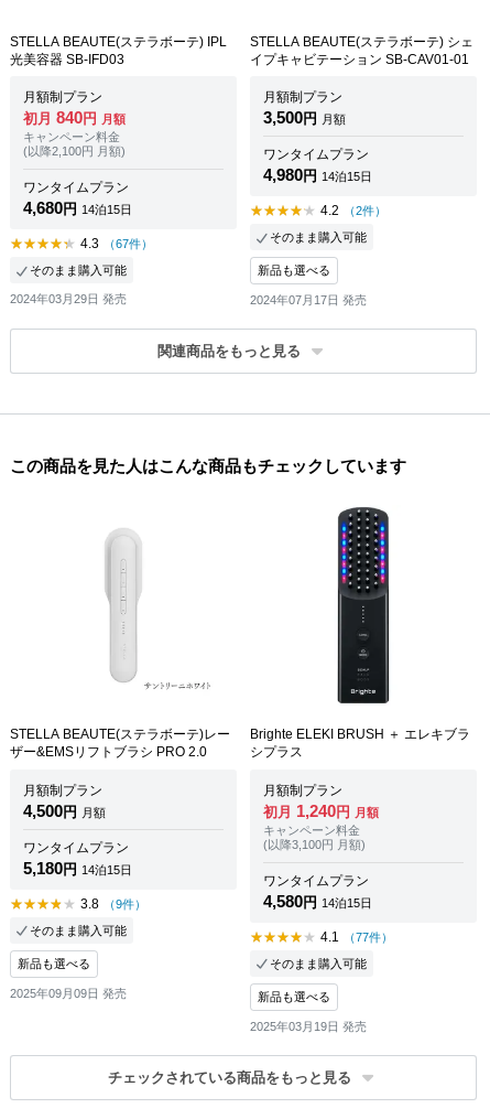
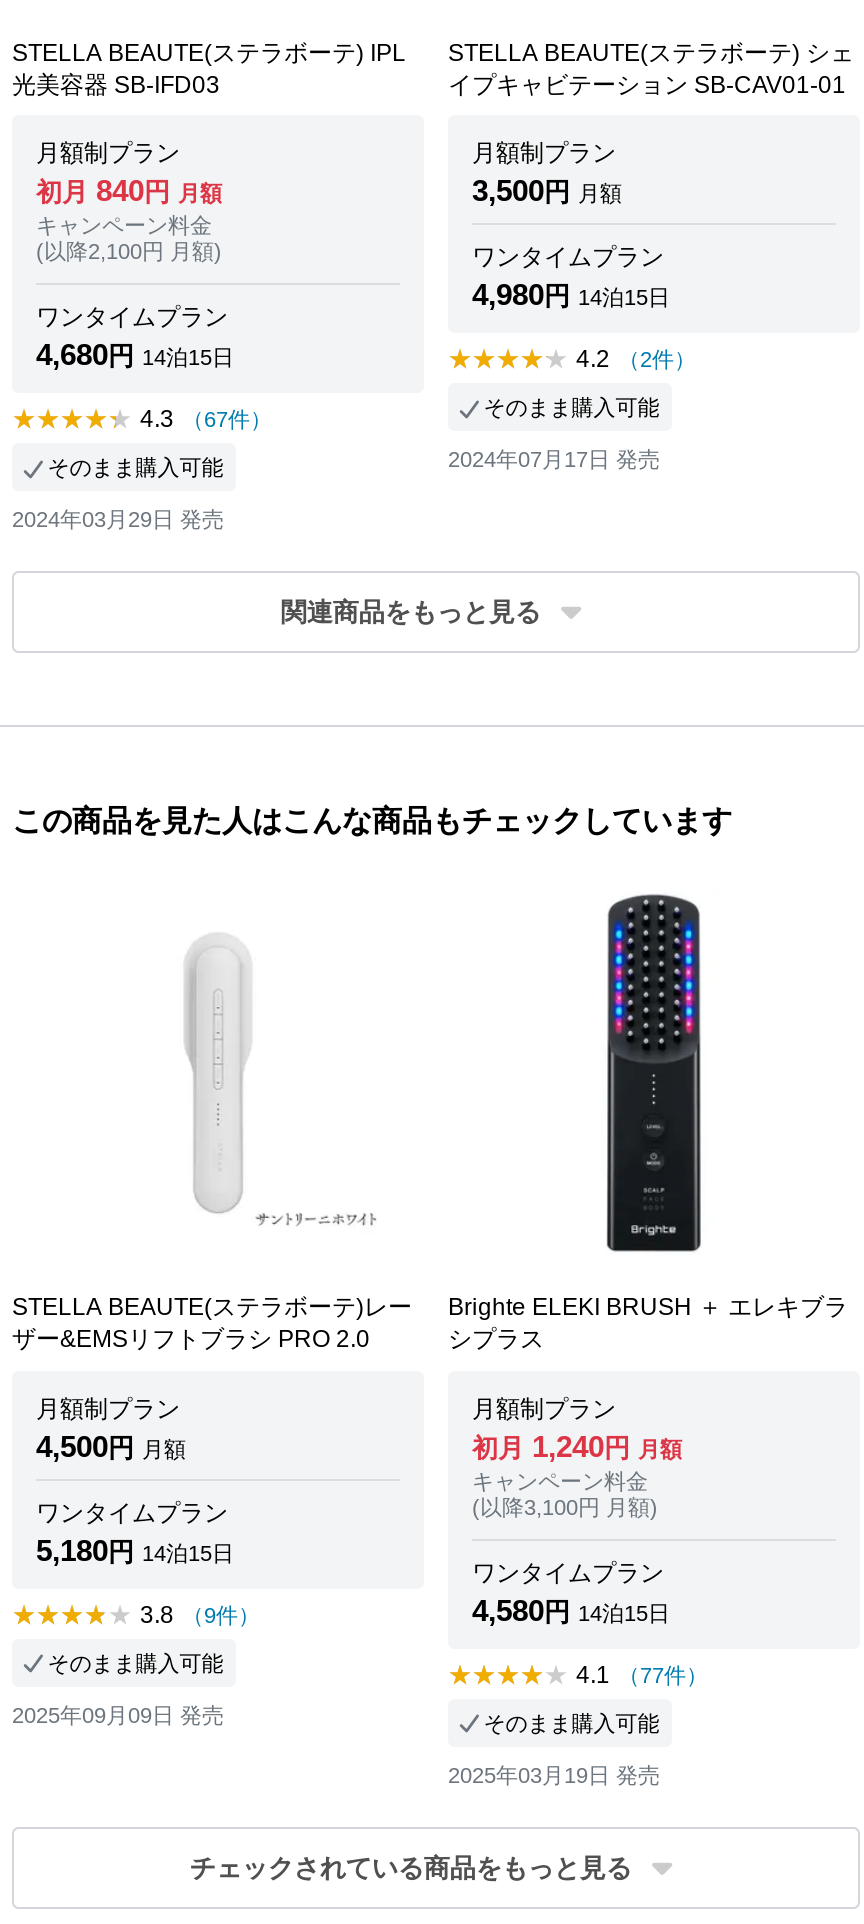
- 新品も選べる

- 新品も選べる

- 新品も選べる
